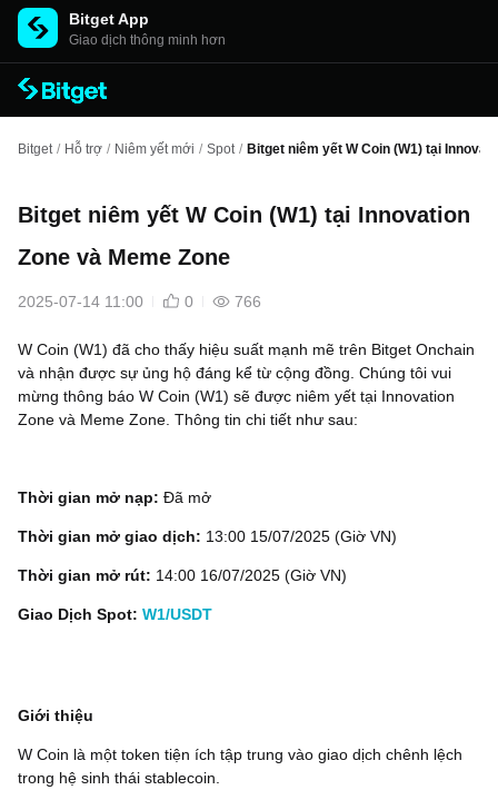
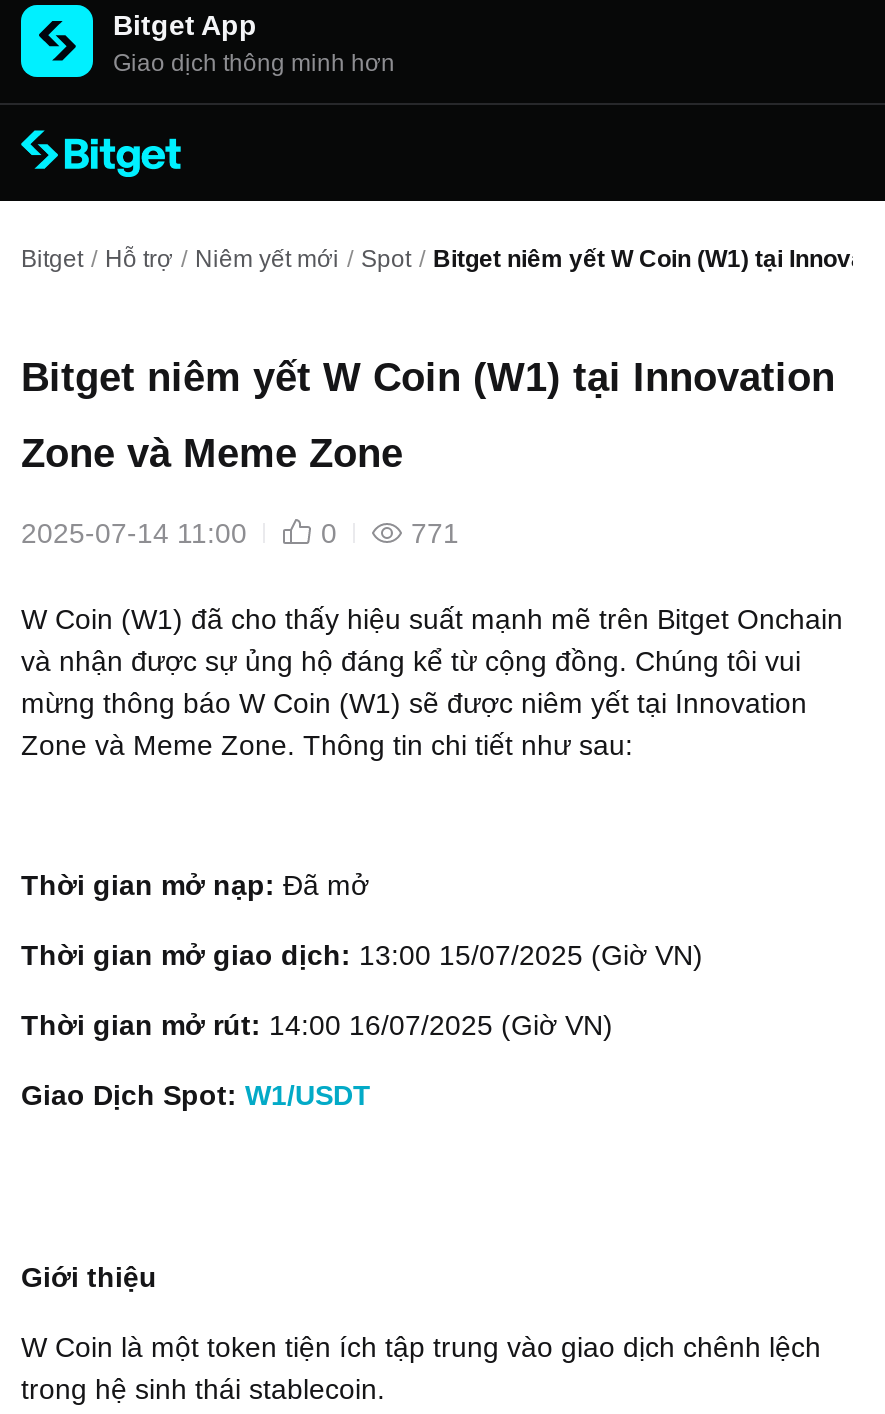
- 766
+ 771
